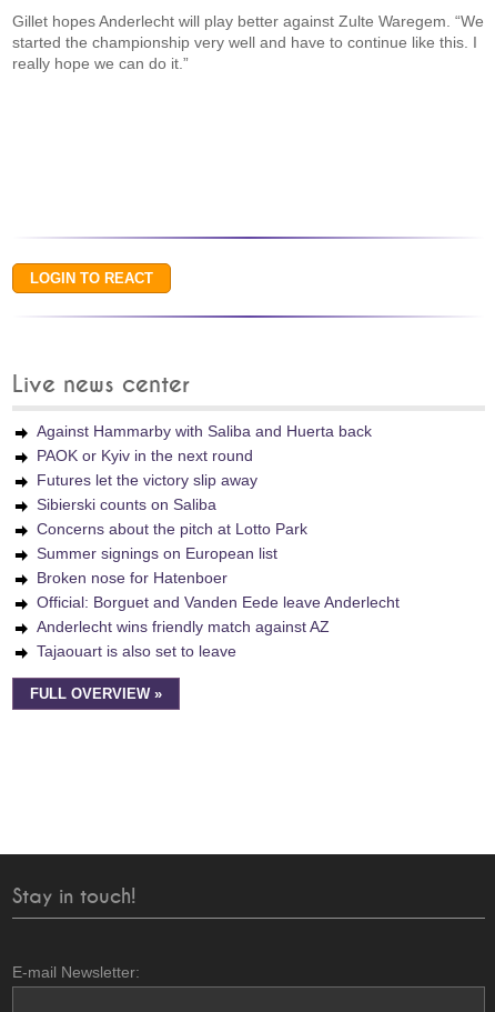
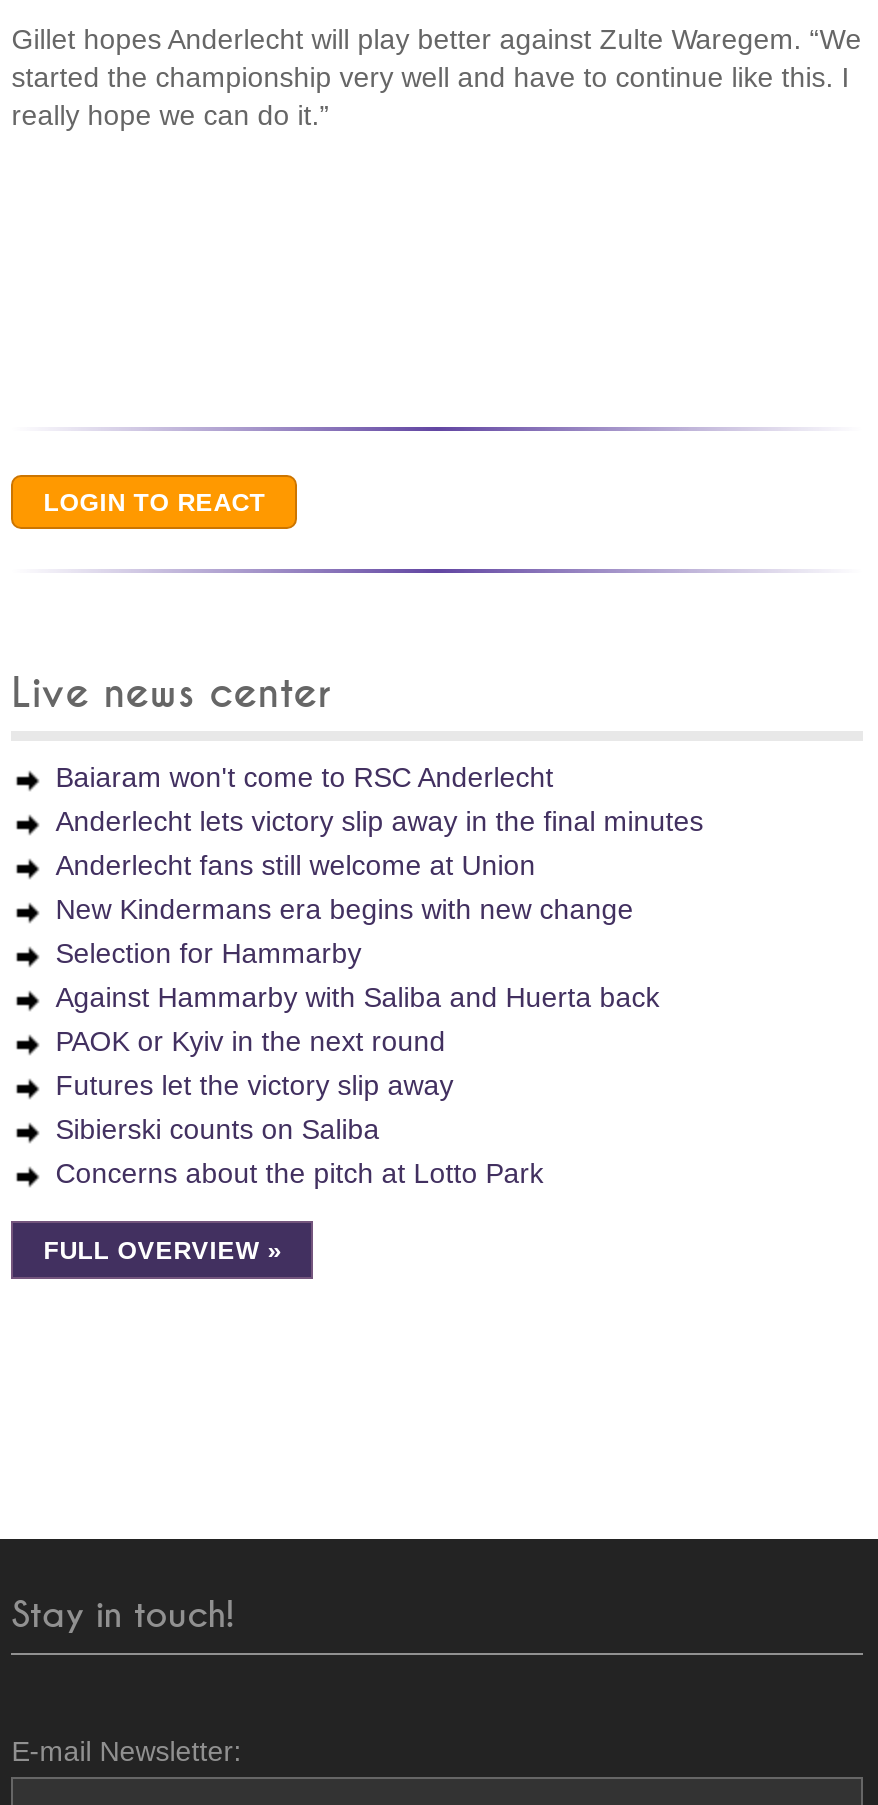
+ Baiaram won't come to RSC Anderlecht
+ Anderlecht lets victory slip away in the final minutes
+ Anderlecht fans still welcome at Union
+ New Kindermans era begins with new change
+ Selection for Hammarby

moved down: Against Hammarby with Saliba and Huerta back | PAOK or Kyiv in the next round | Futures let the victory slip away | Sibierski counts on Saliba | Concerns about the pitch at Lotto Park

- Summer signings on European list
- Broken nose for Hatenboer
- Official: Borguet and Vanden Eede leave Anderlecht
- Anderlecht wins friendly match against AZ
- Tajaouart is also set to leave
